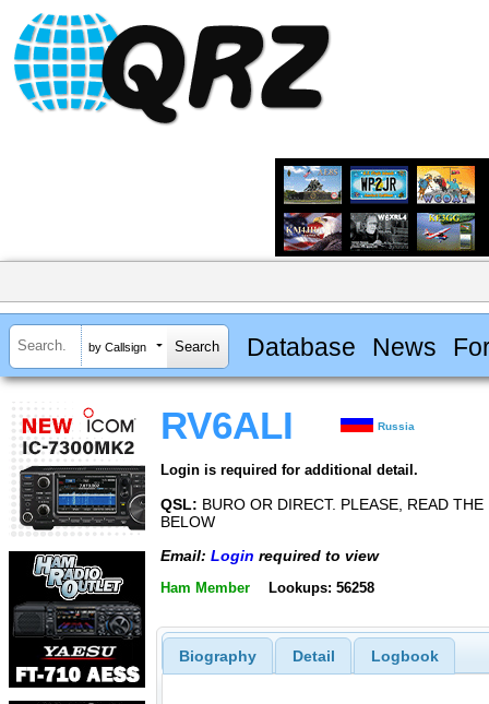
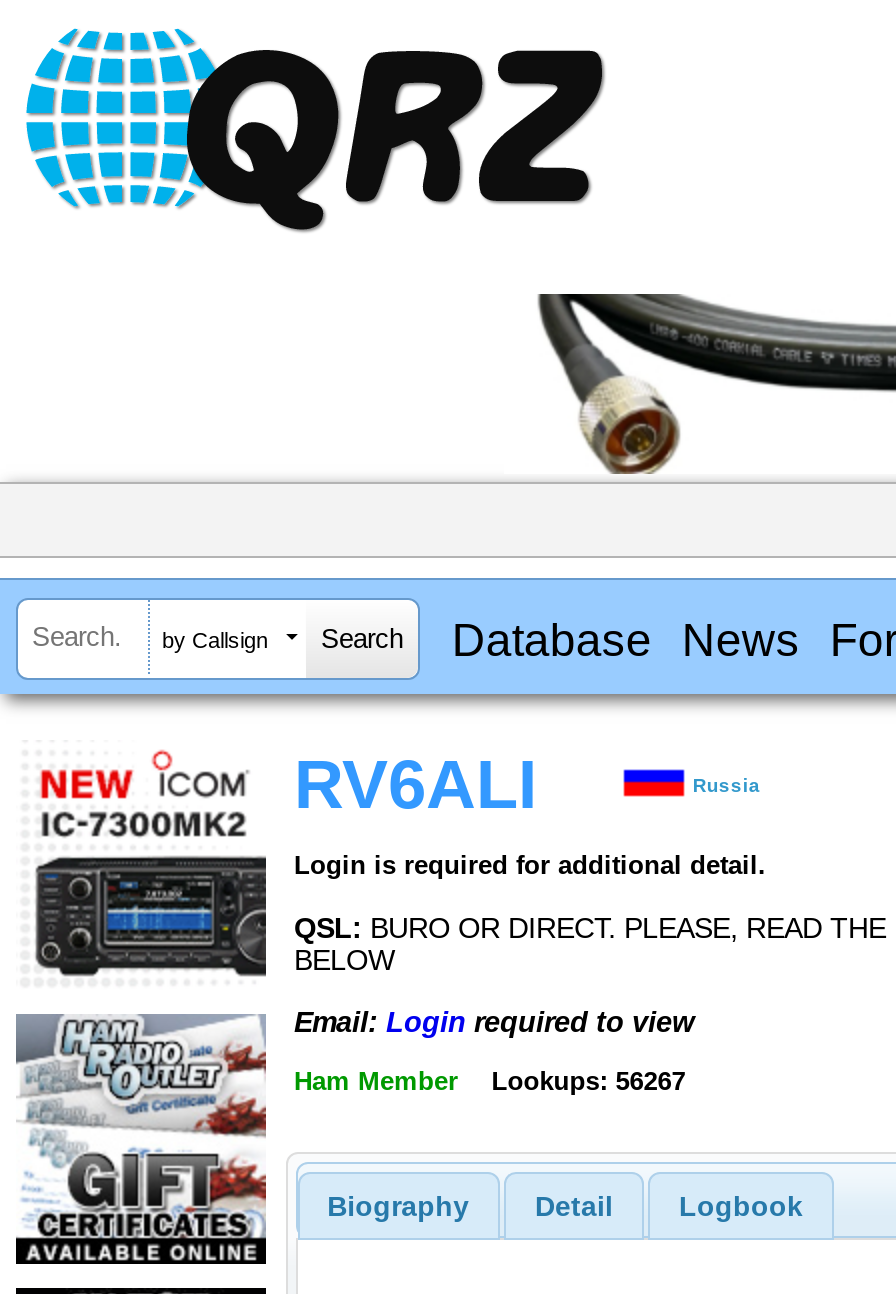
- [image]
+ [image]

- [image]
- Ham Member Lookups: 56258
+ [image]
+ Ham Member Lookups: 56267
